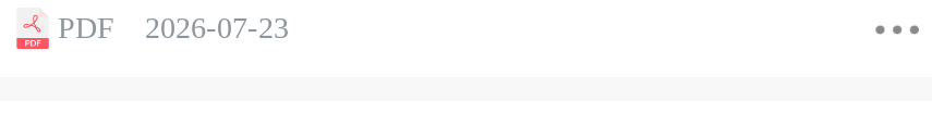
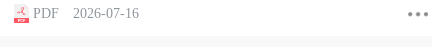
- PDF 2026-07-23
+ PDF 2026-07-16
